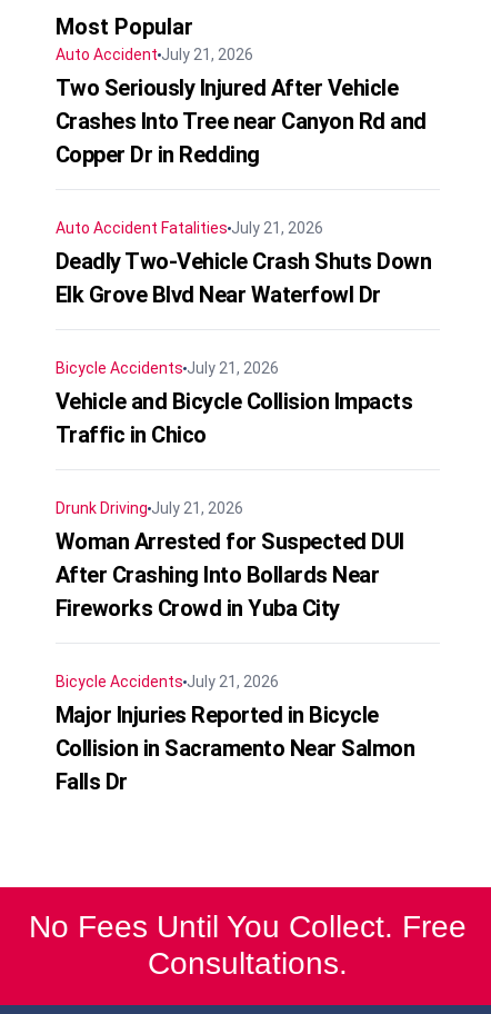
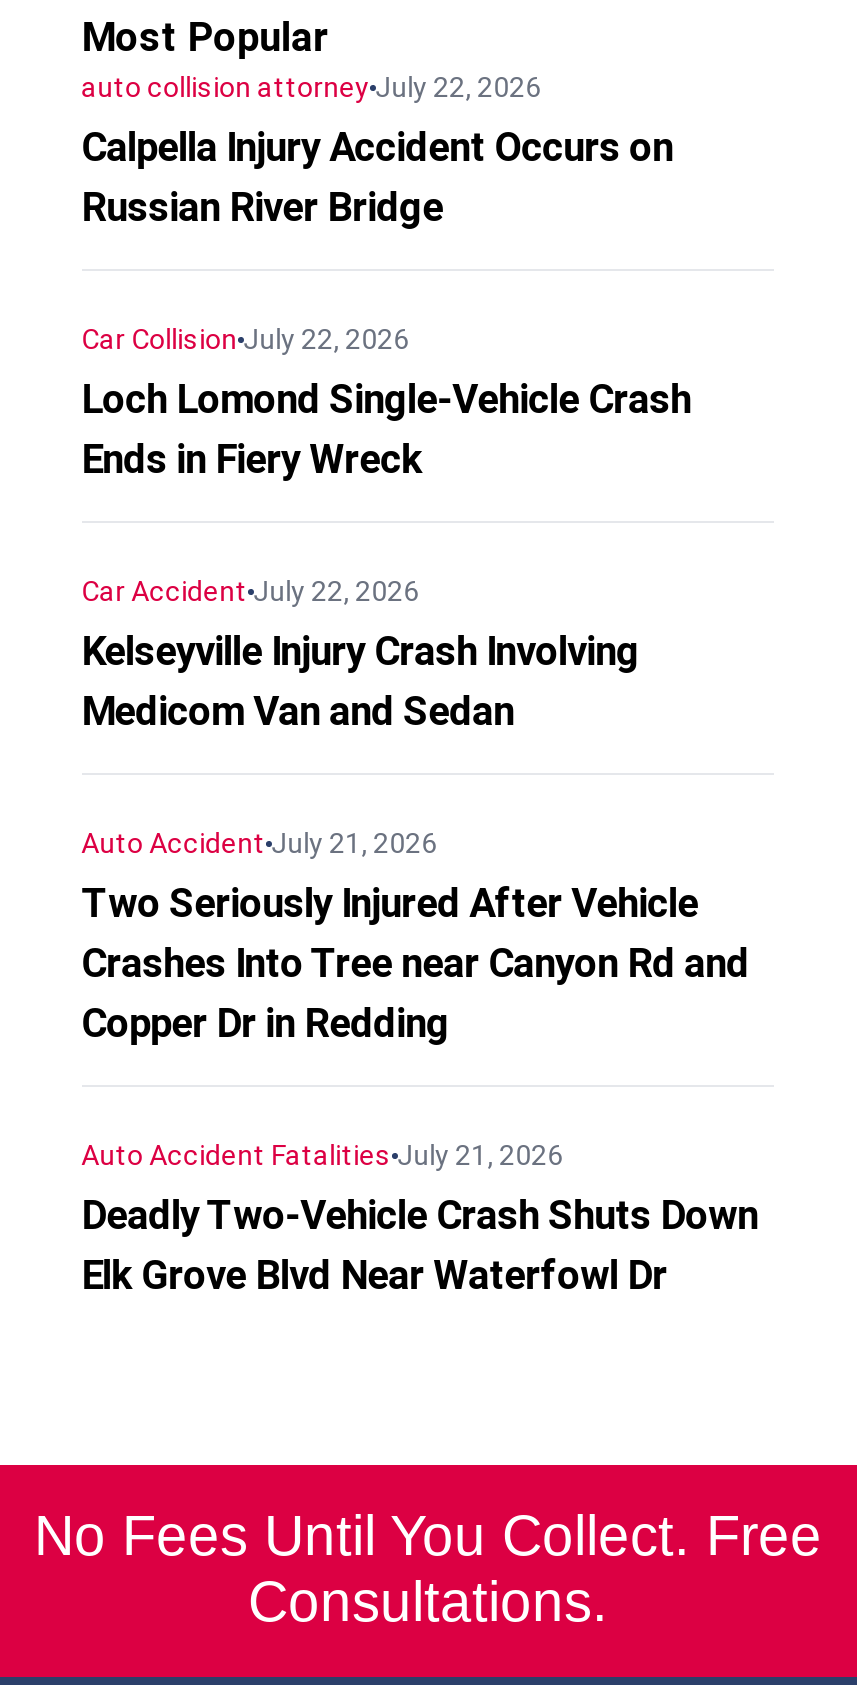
+ auto collision attorney July 22, 2026
+ Calpella Injury Accident Occurs on
+ Russian River Bridge
+ Car Collision July 22, 2026
+ Loch Lomond Single-Vehicle Crash
+ Ends in Fiery Wreck
+ Car Accident July 22, 2026
+ Kelseyville Injury Crash Involving
+ Medicom Van and Sedan

moved down: Auto Accident July 21, 2026 | Two Seriously Injured After Vehicle | Crashes Into Tree near Canyon Rd and | Copper Dr in Redding | Auto Accident Fatalities July 21, 2026 | Deadly Two-Vehicle Crash Shuts Down | Elk Grove Blvd Near Waterfowl Dr

- Bicycle Accidents July 21, 2026
- Vehicle and Bicycle Collision Impacts
- Traffic in Chico
- Drunk Driving July 21, 2026
- Woman Arrested for Suspected DUI
- After Crashing Into Bollards Near
- Fireworks Crowd in Yuba City
- Bicycle Accidents July 21, 2026
- Major Injuries Reported in Bicycle
- Collision in Sacramento Near Salmon
- Falls Dr
